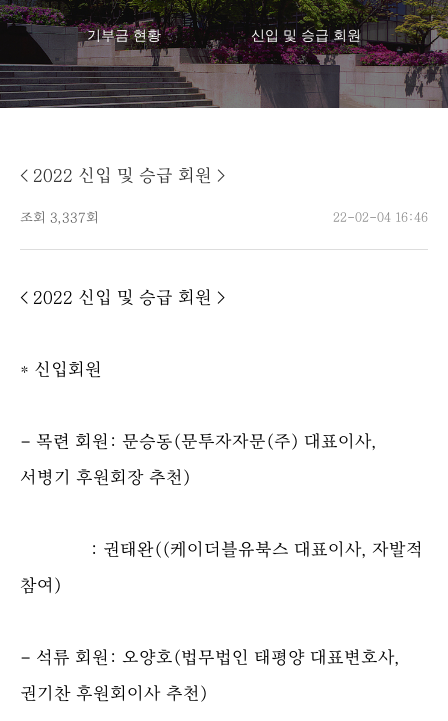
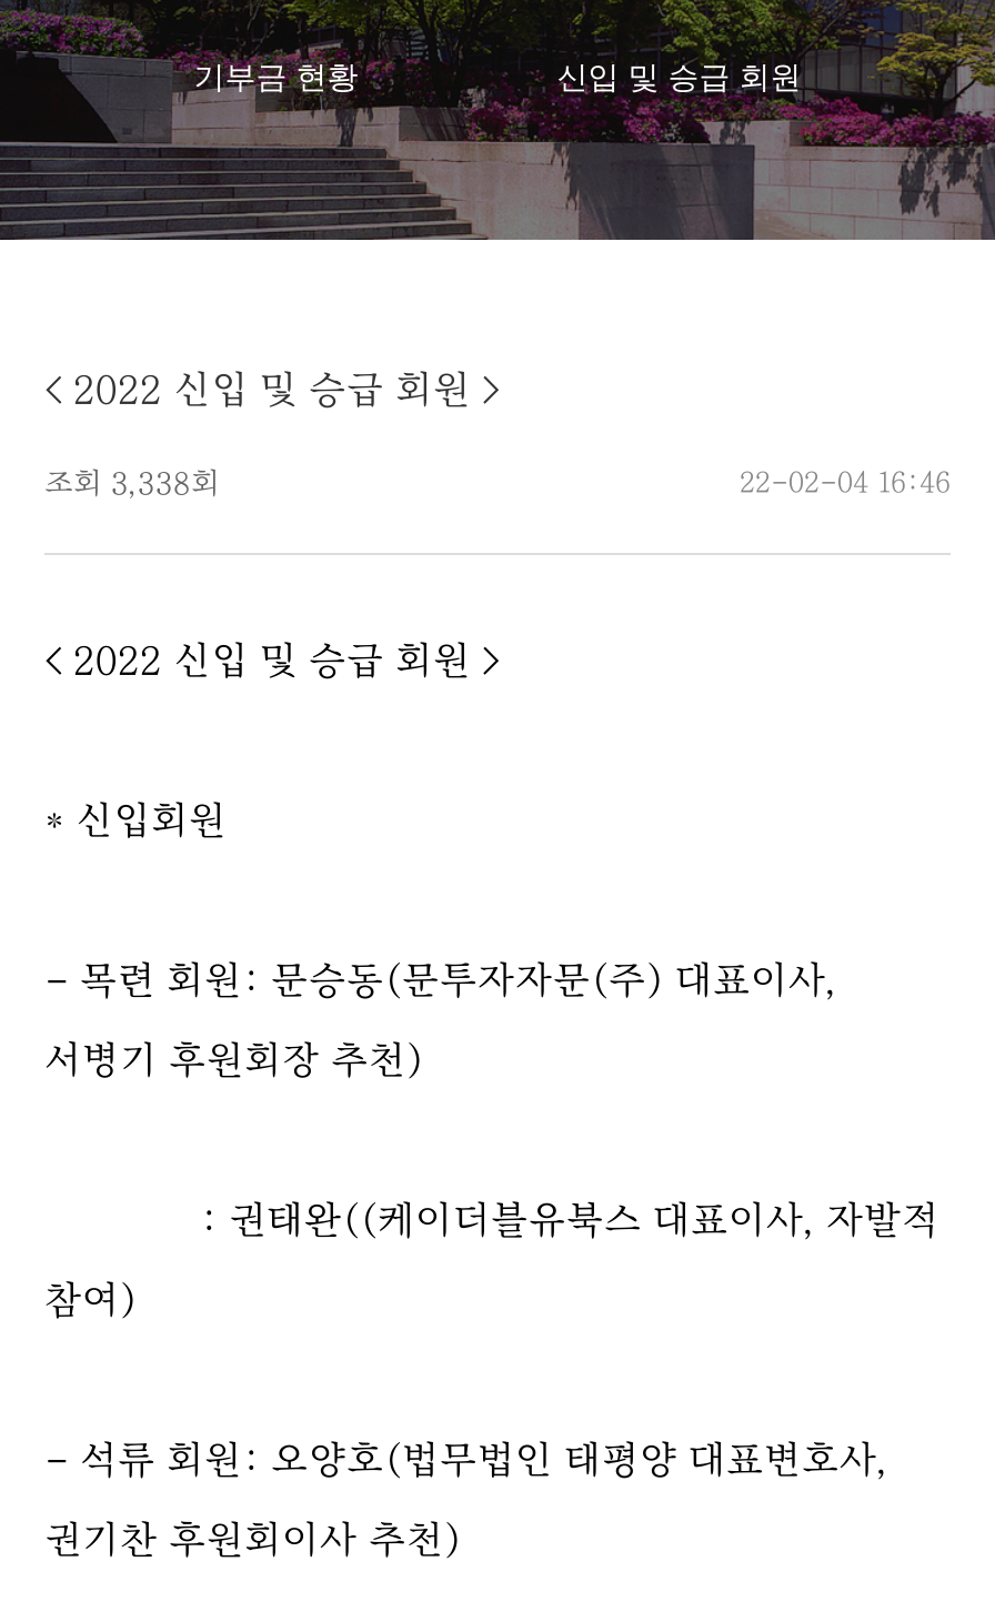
- 조회 3,337회
+ 조회 3,338회
